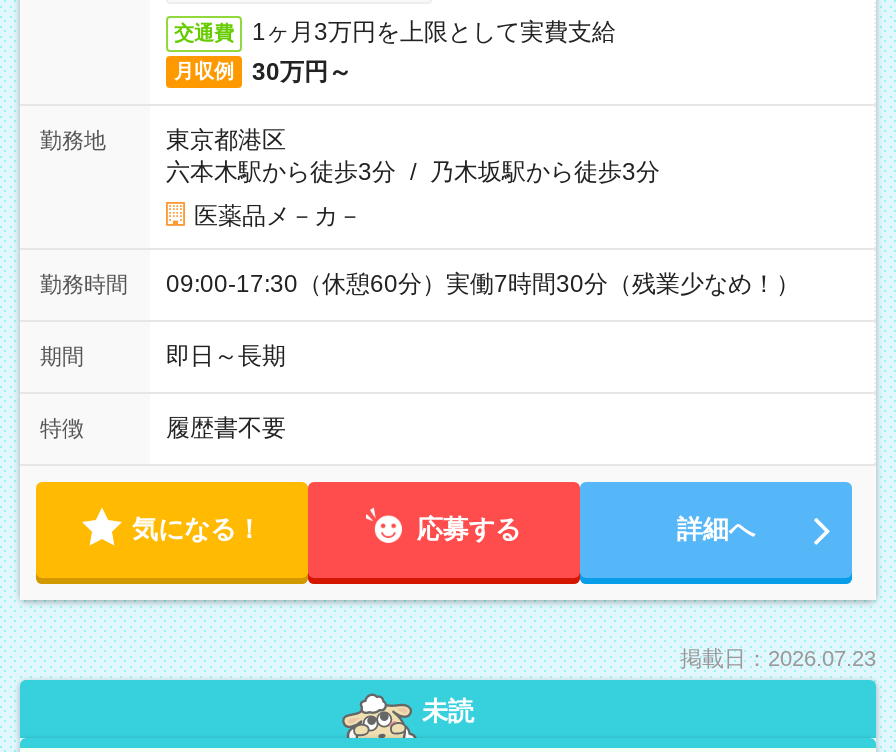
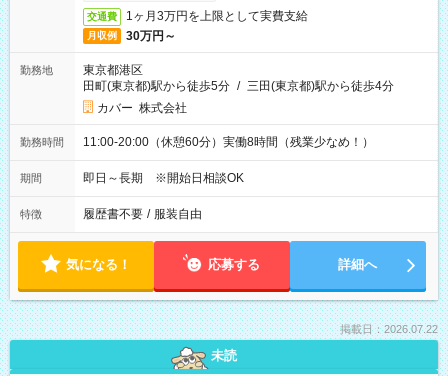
- 六本木駅から徒歩3分 / 乃木坂駅から徒歩3分
+ 田町(東京都)駅から徒歩5分 / 三田(東京都)駅から徒歩4分

- 医薬品メ－カ－
+ カバー 株式会社

- 09:00-17:30（休憩60分）実働7時間30分（残業少なめ！）
+ 11:00-20:00（休憩60分）実働8時間（残業少なめ！）

- 即日～長期
+ 即日～長期 ※開始日相談OK

- 履歴書不要
+ 履歴書不要 / 服装自由

- 掲載日：2026.07.23
+ 掲載日：2026.07.22
